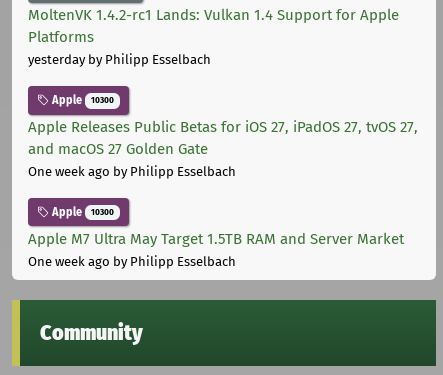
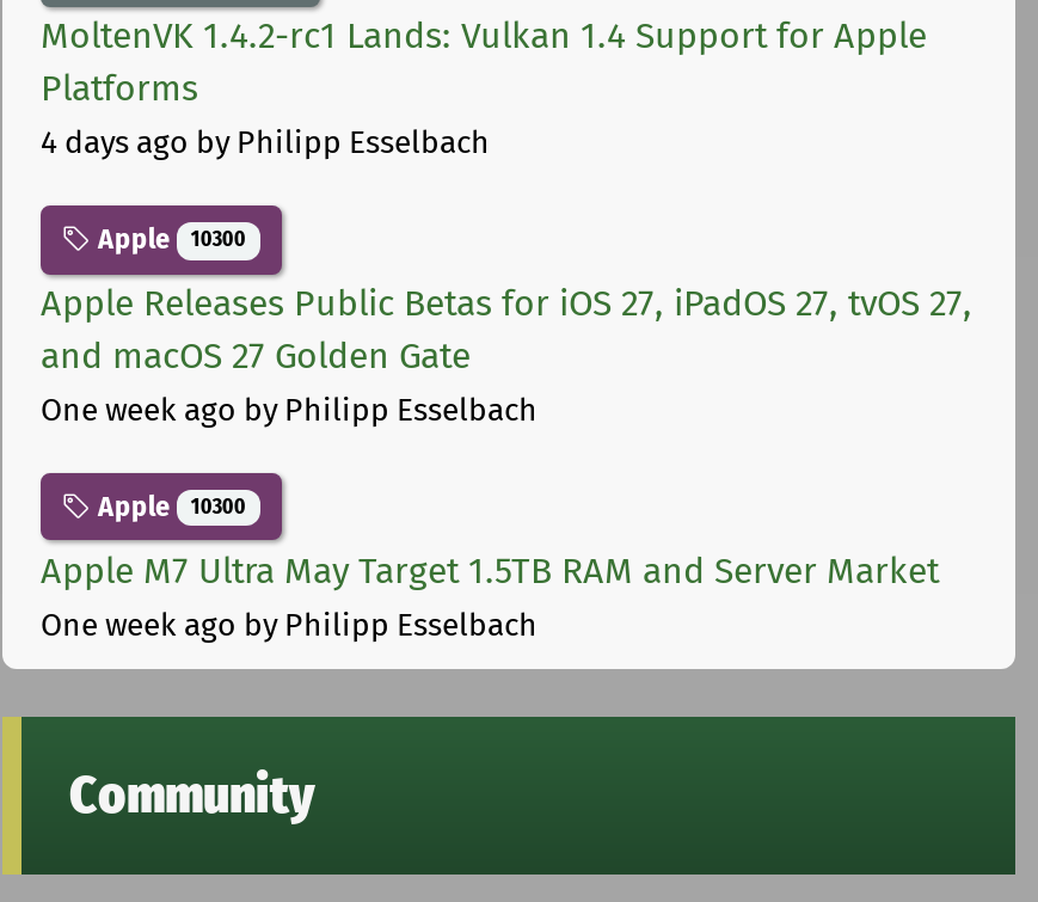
- yesterday by Philipp Esselbach
+ 4 days ago by Philipp Esselbach
